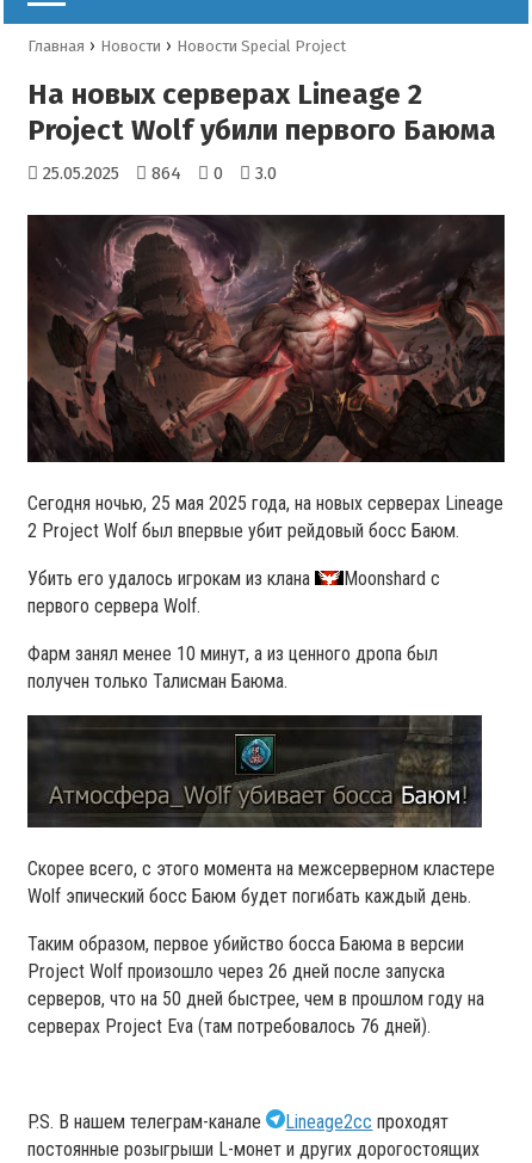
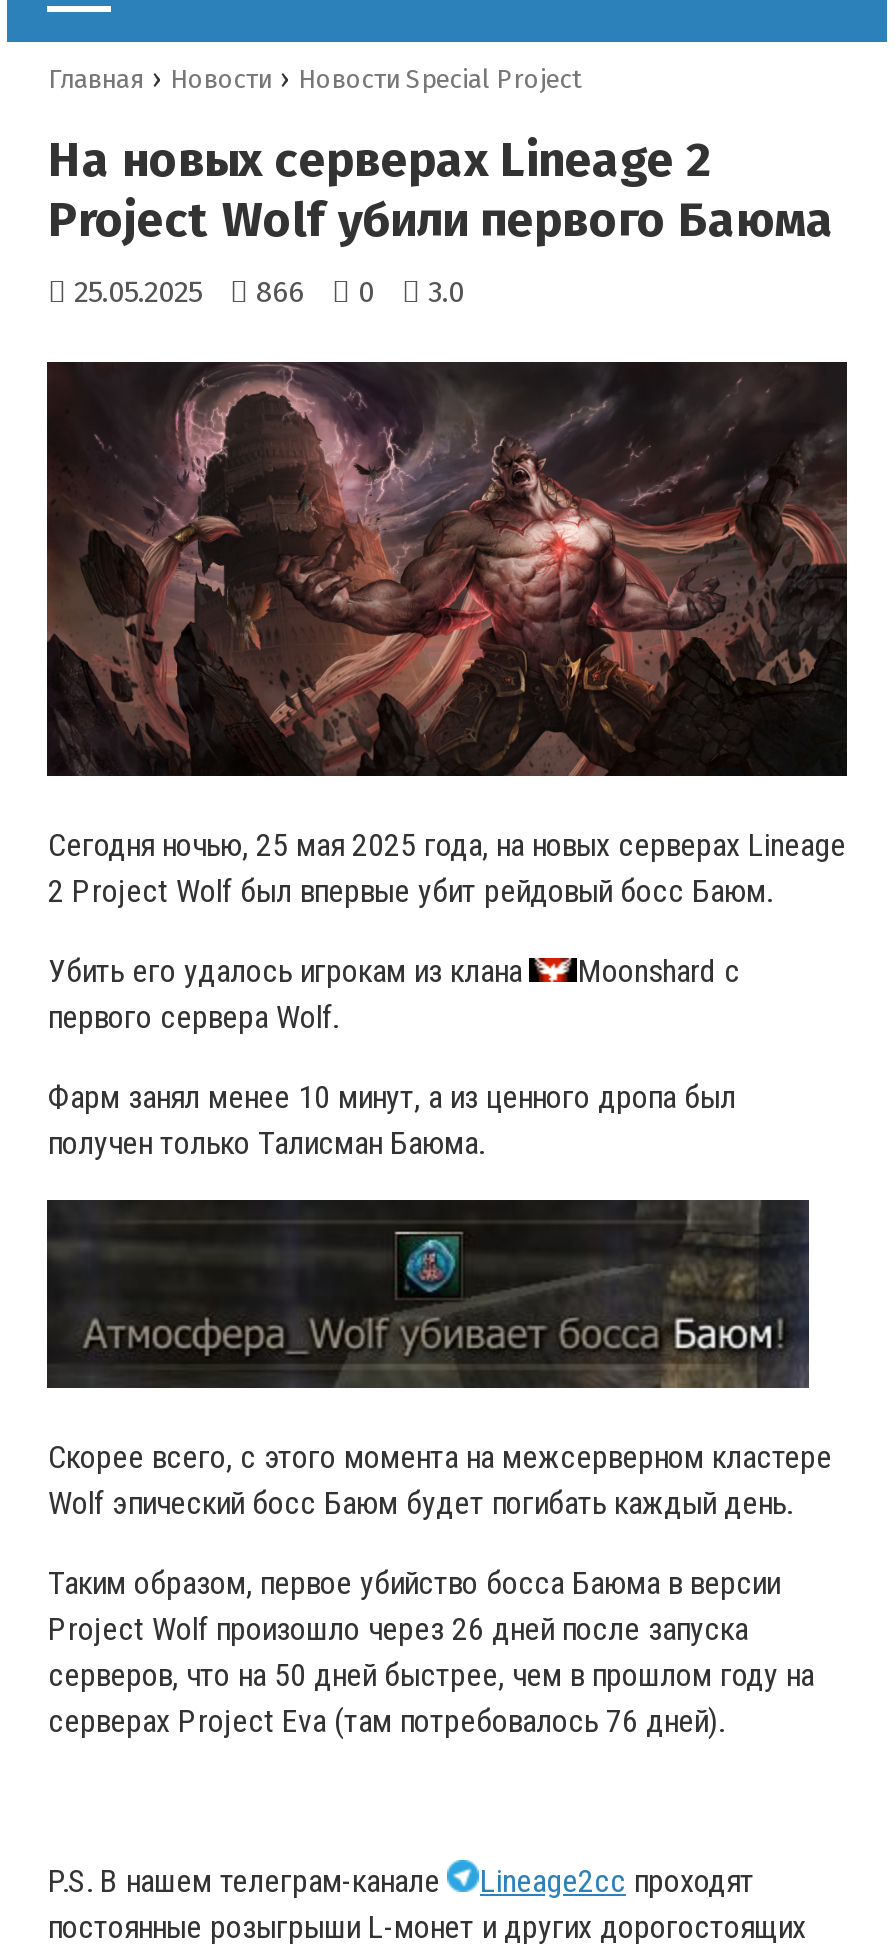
- 25.05.2025 864 0 3.0
+ 25.05.2025 866 0 3.0
